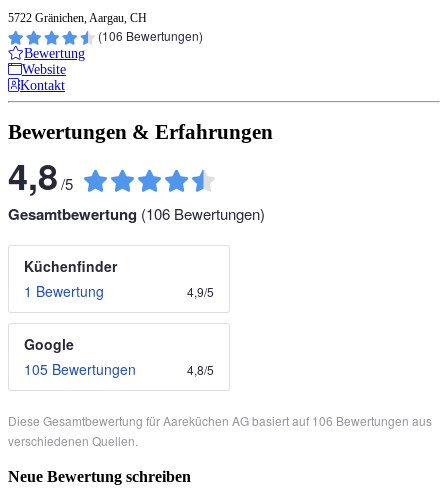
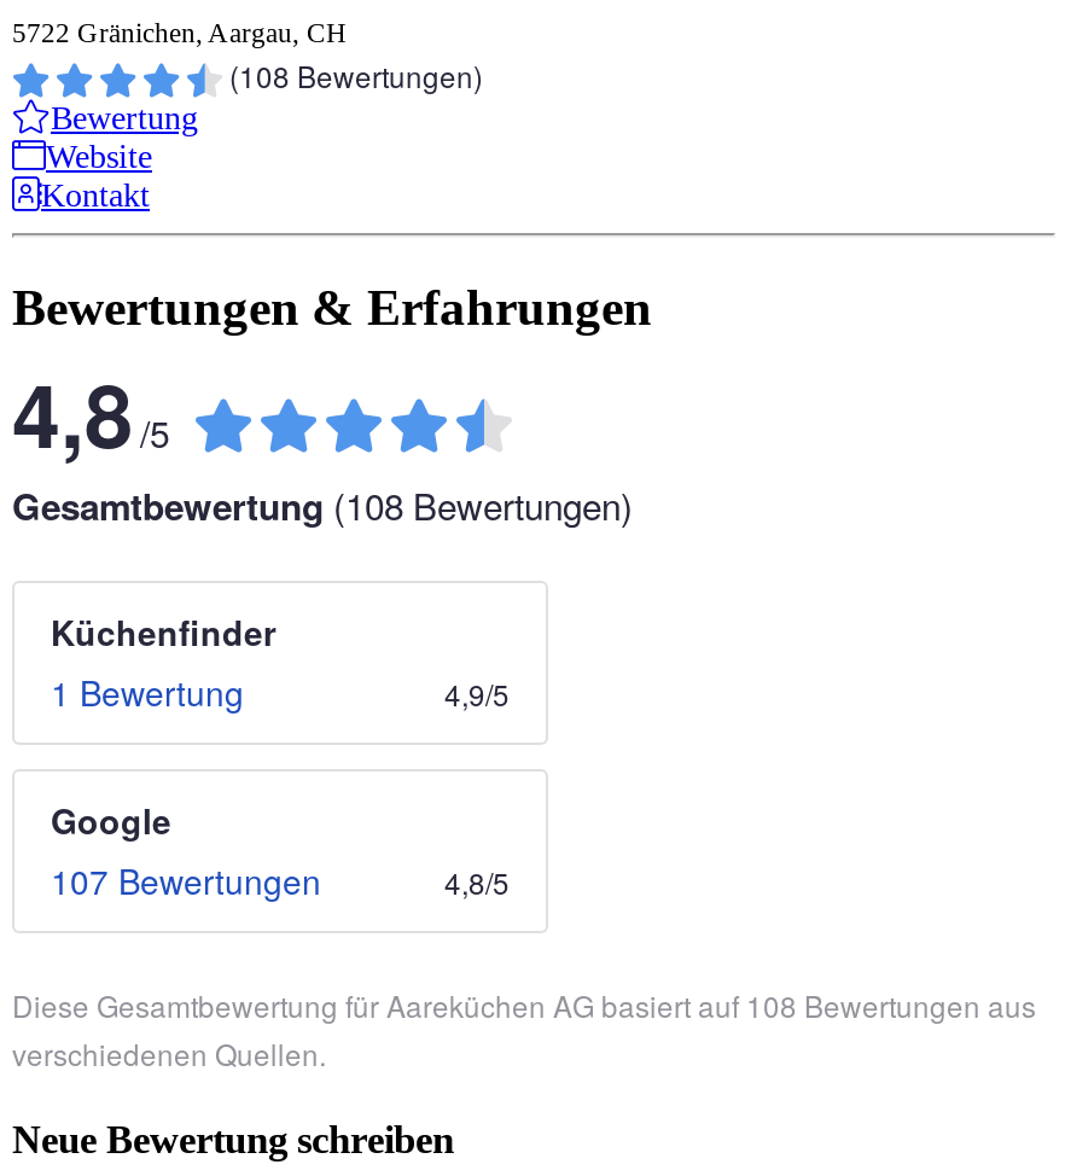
- (106 Bewertungen)
+ (108 Bewertungen)

- Gesamtbewertung (106 Bewertungen)
+ Gesamtbewertung (108 Bewertungen)

- 105 Bewertungen
+ 107 Bewertungen

- Diese Gesamtbewertung für Aareküchen AG basiert auf 106 Bewertungen aus
+ Diese Gesamtbewertung für Aareküchen AG basiert auf 108 Bewertungen aus
